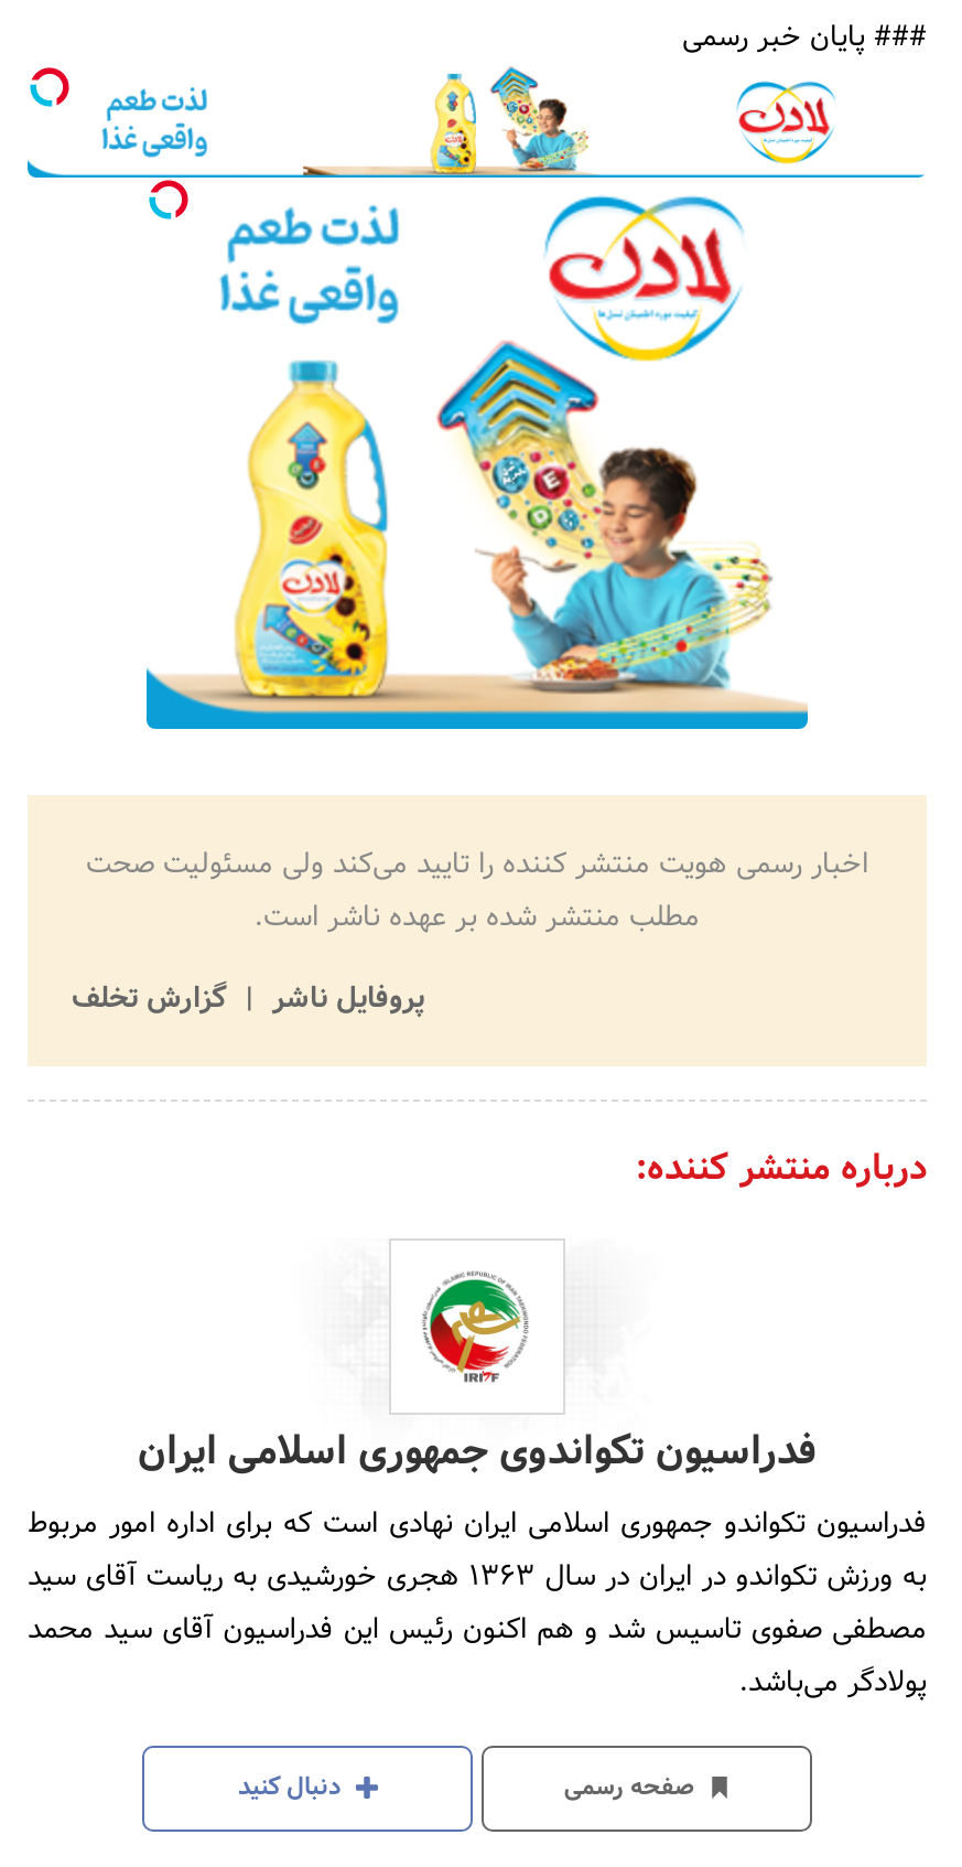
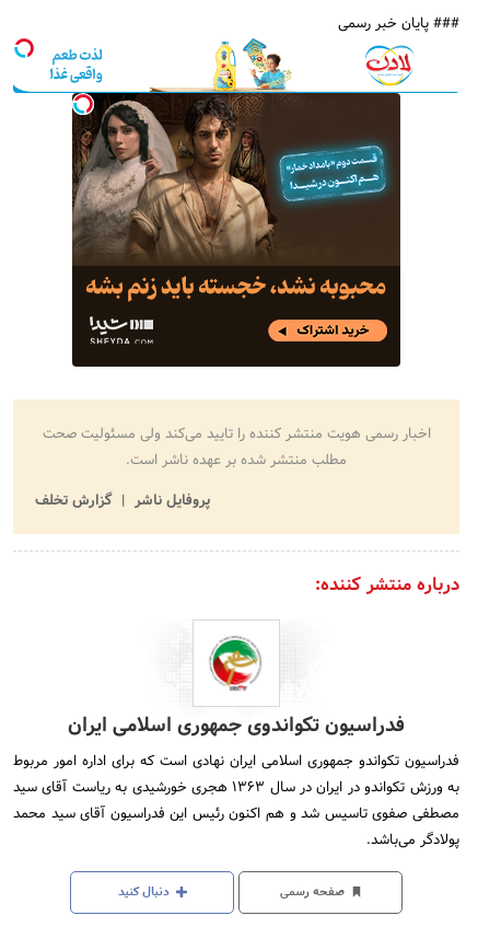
- [image]
+ [image]
